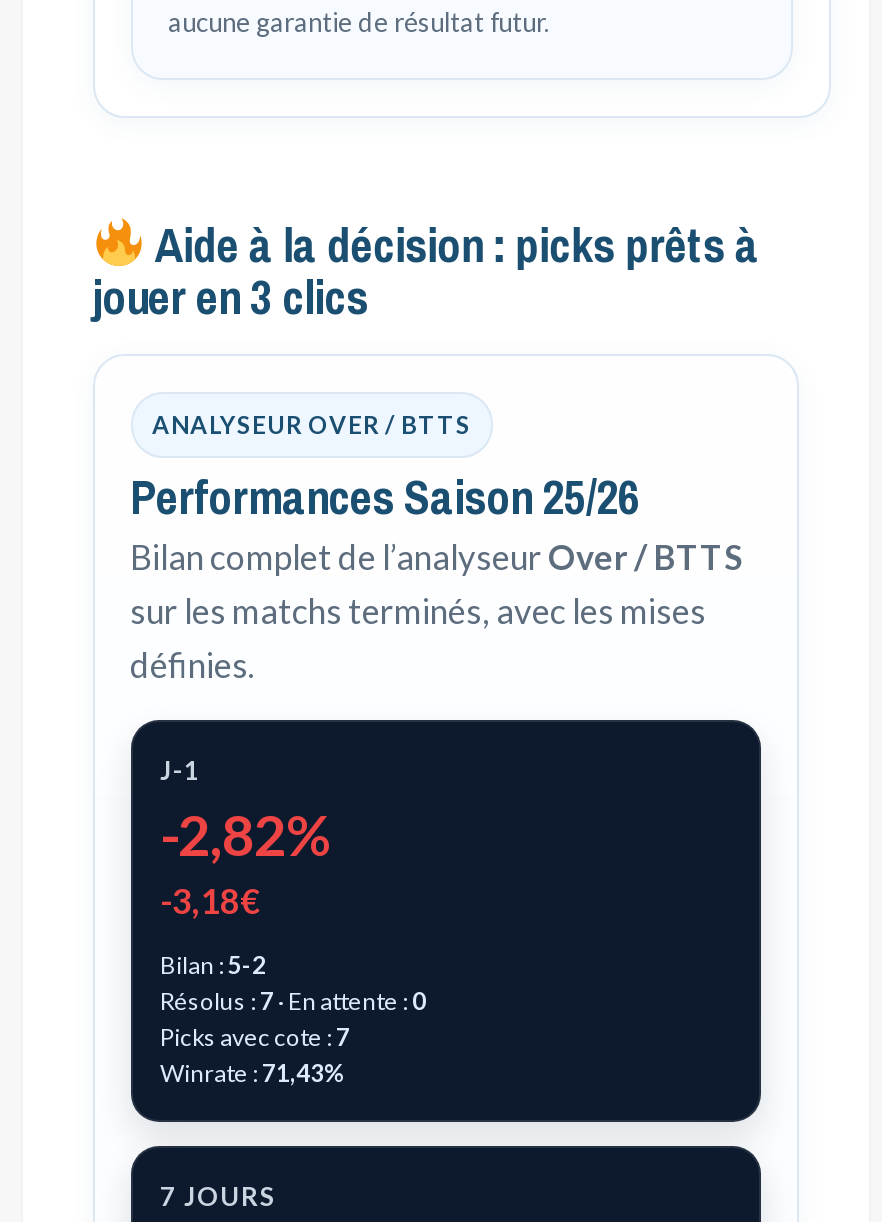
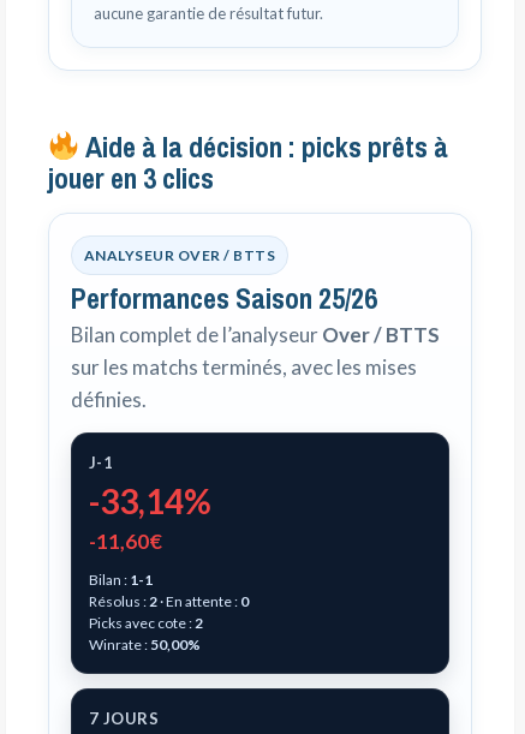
- -2,82%
+ -33,14%

- -3,18€
+ -11,60€

- Bilan : 5-2
+ Bilan : 1-1

- Résolus : 7 · En attente : 0
+ Résolus : 2 · En attente : 0

- Picks avec cote : 7
+ Picks avec cote : 2

- Winrate : 71,43%
+ Winrate : 50,00%
